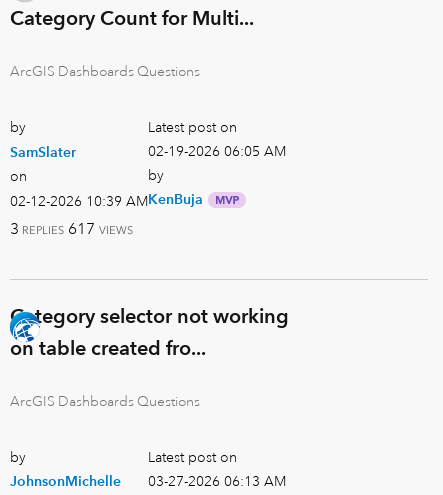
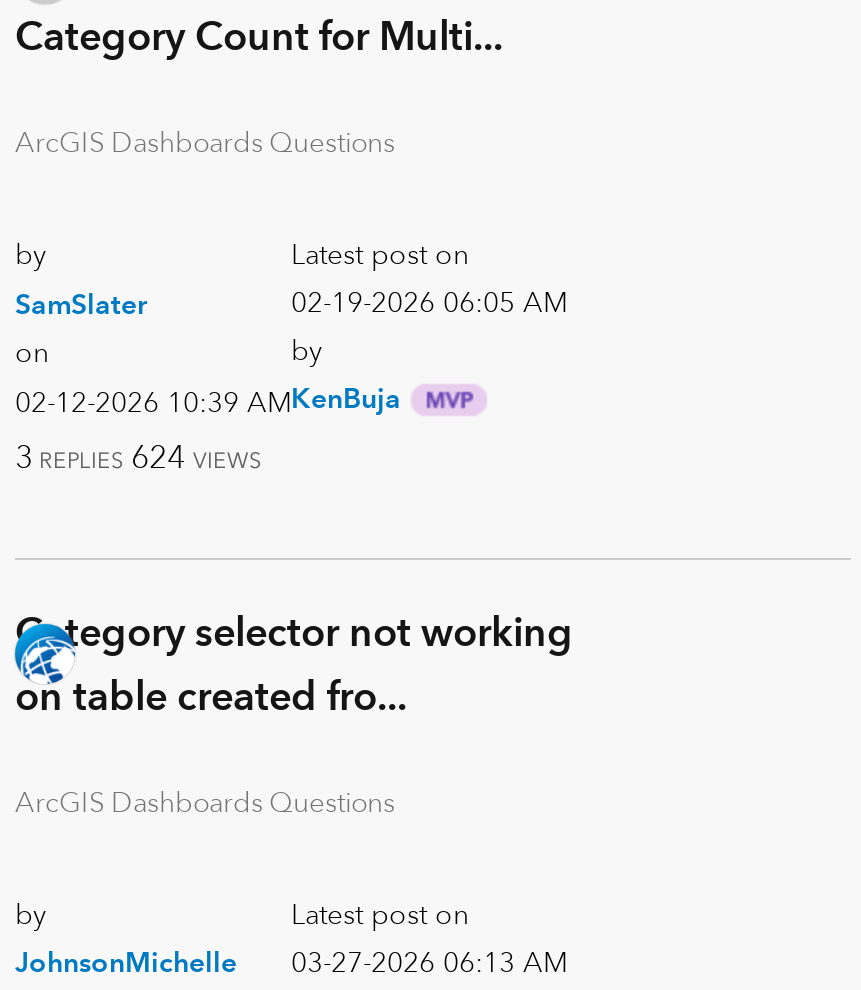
- 3 REPLIES 617 VIEWS
+ 3 REPLIES 624 VIEWS
